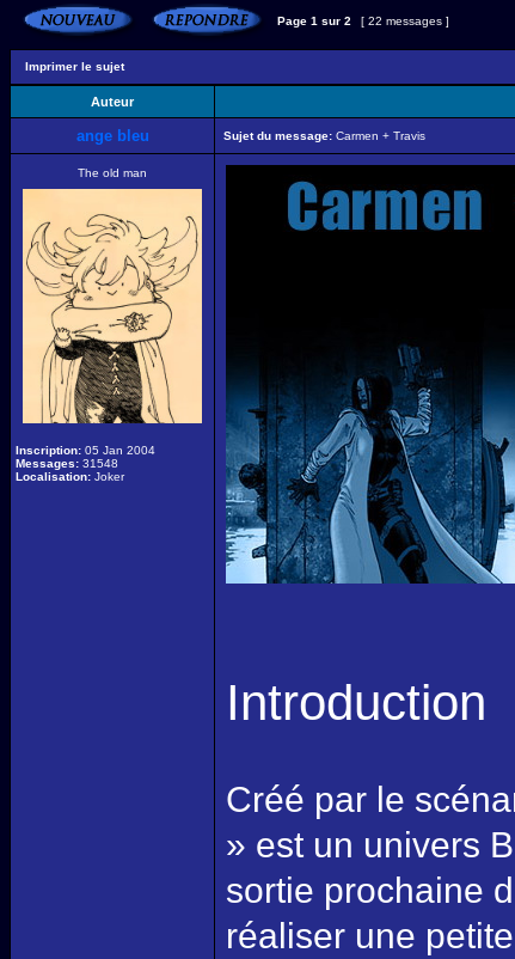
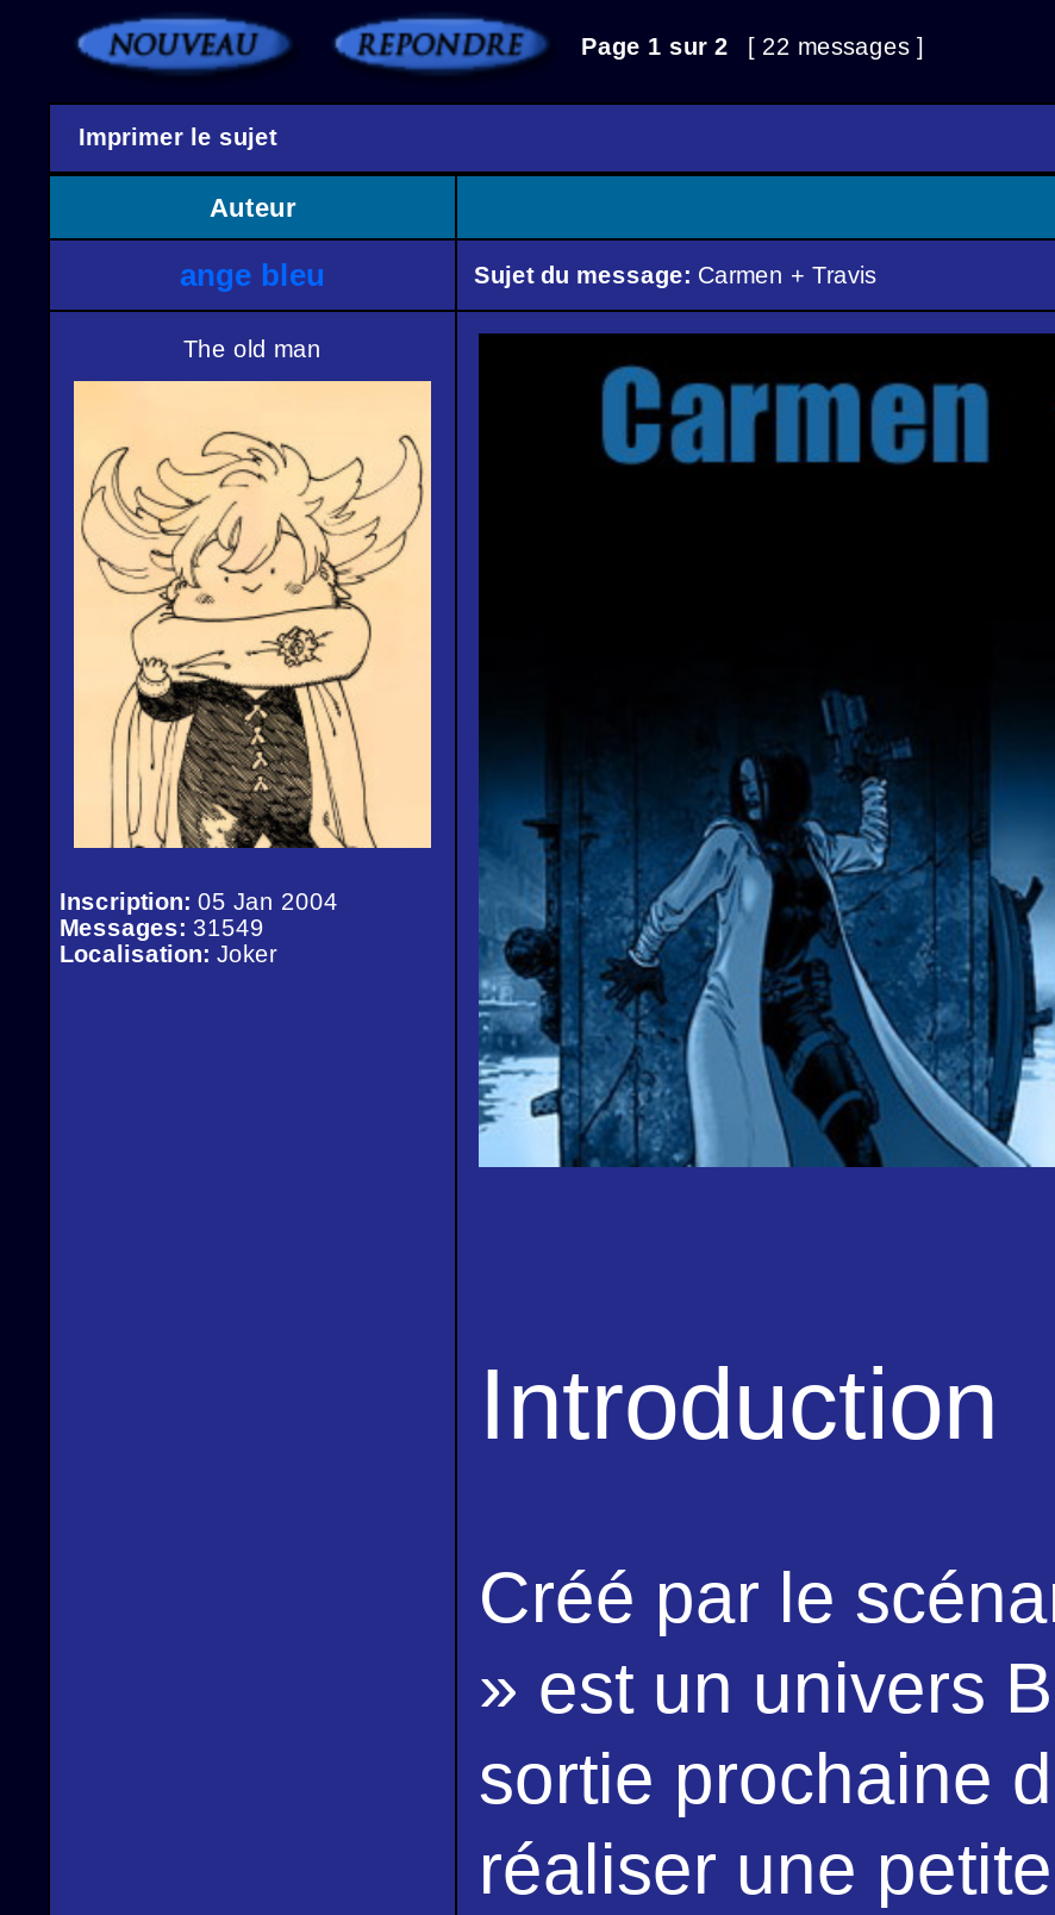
- Messages: 31548
+ Messages: 31549
